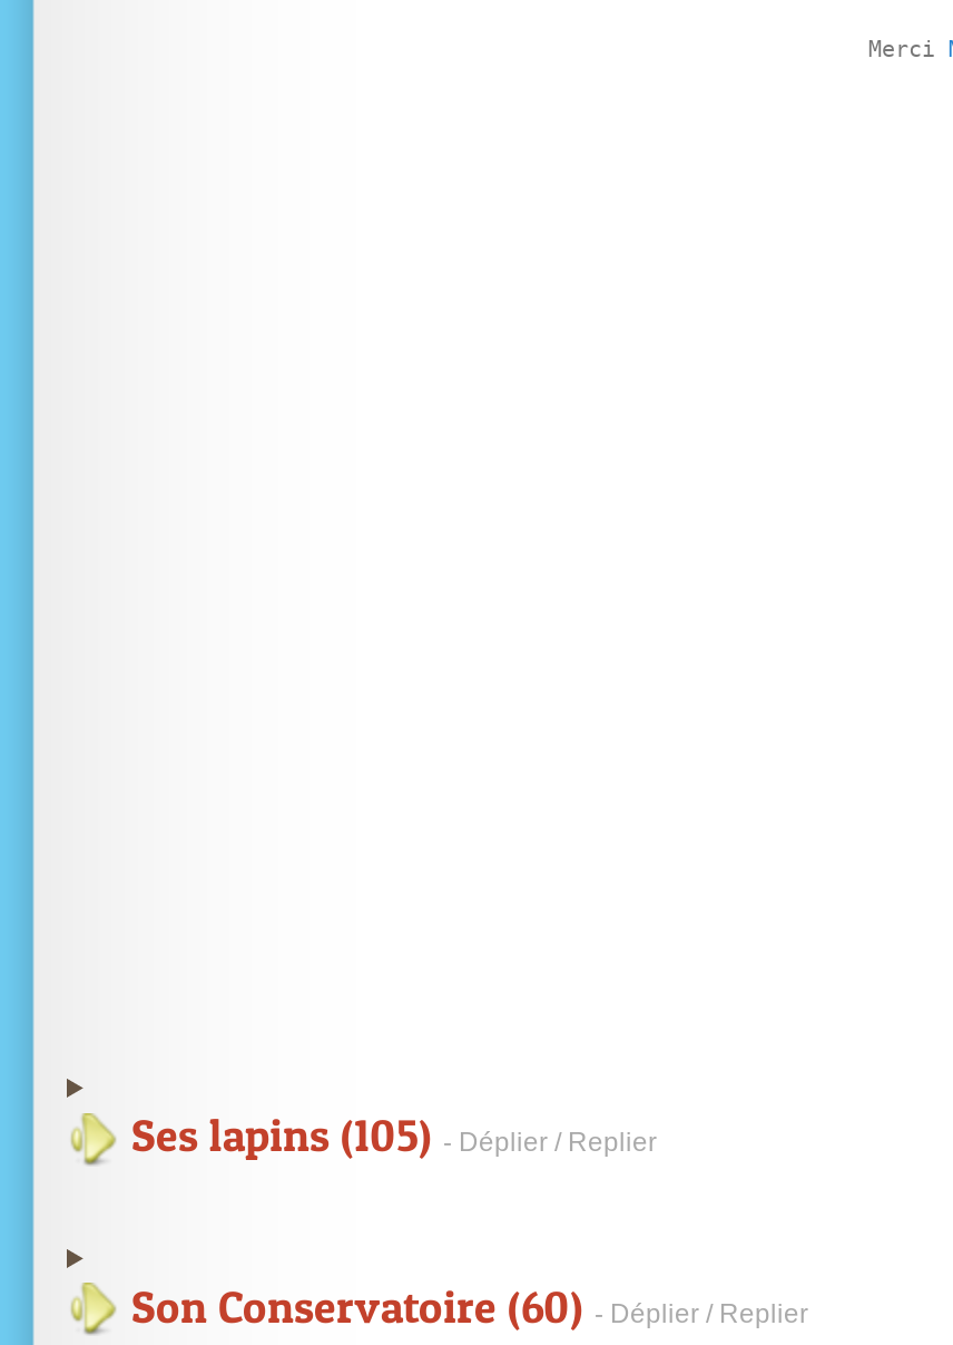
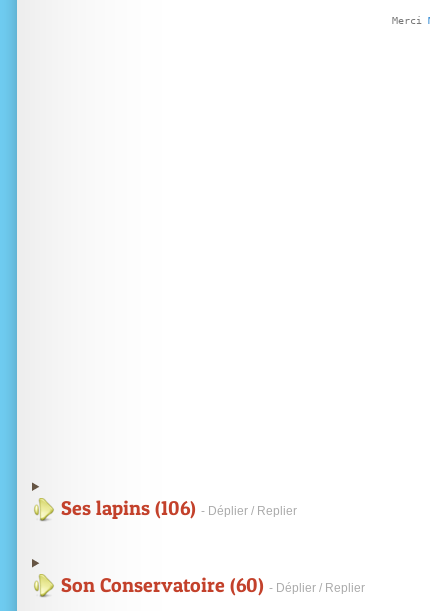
- Ses lapins (105) - Déplier / Replier
+ Ses lapins (106) - Déplier / Replier
